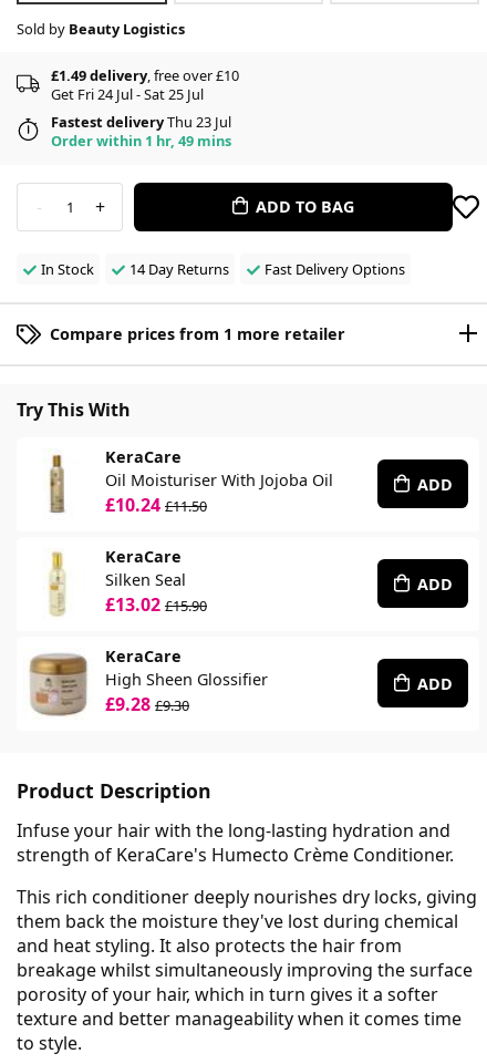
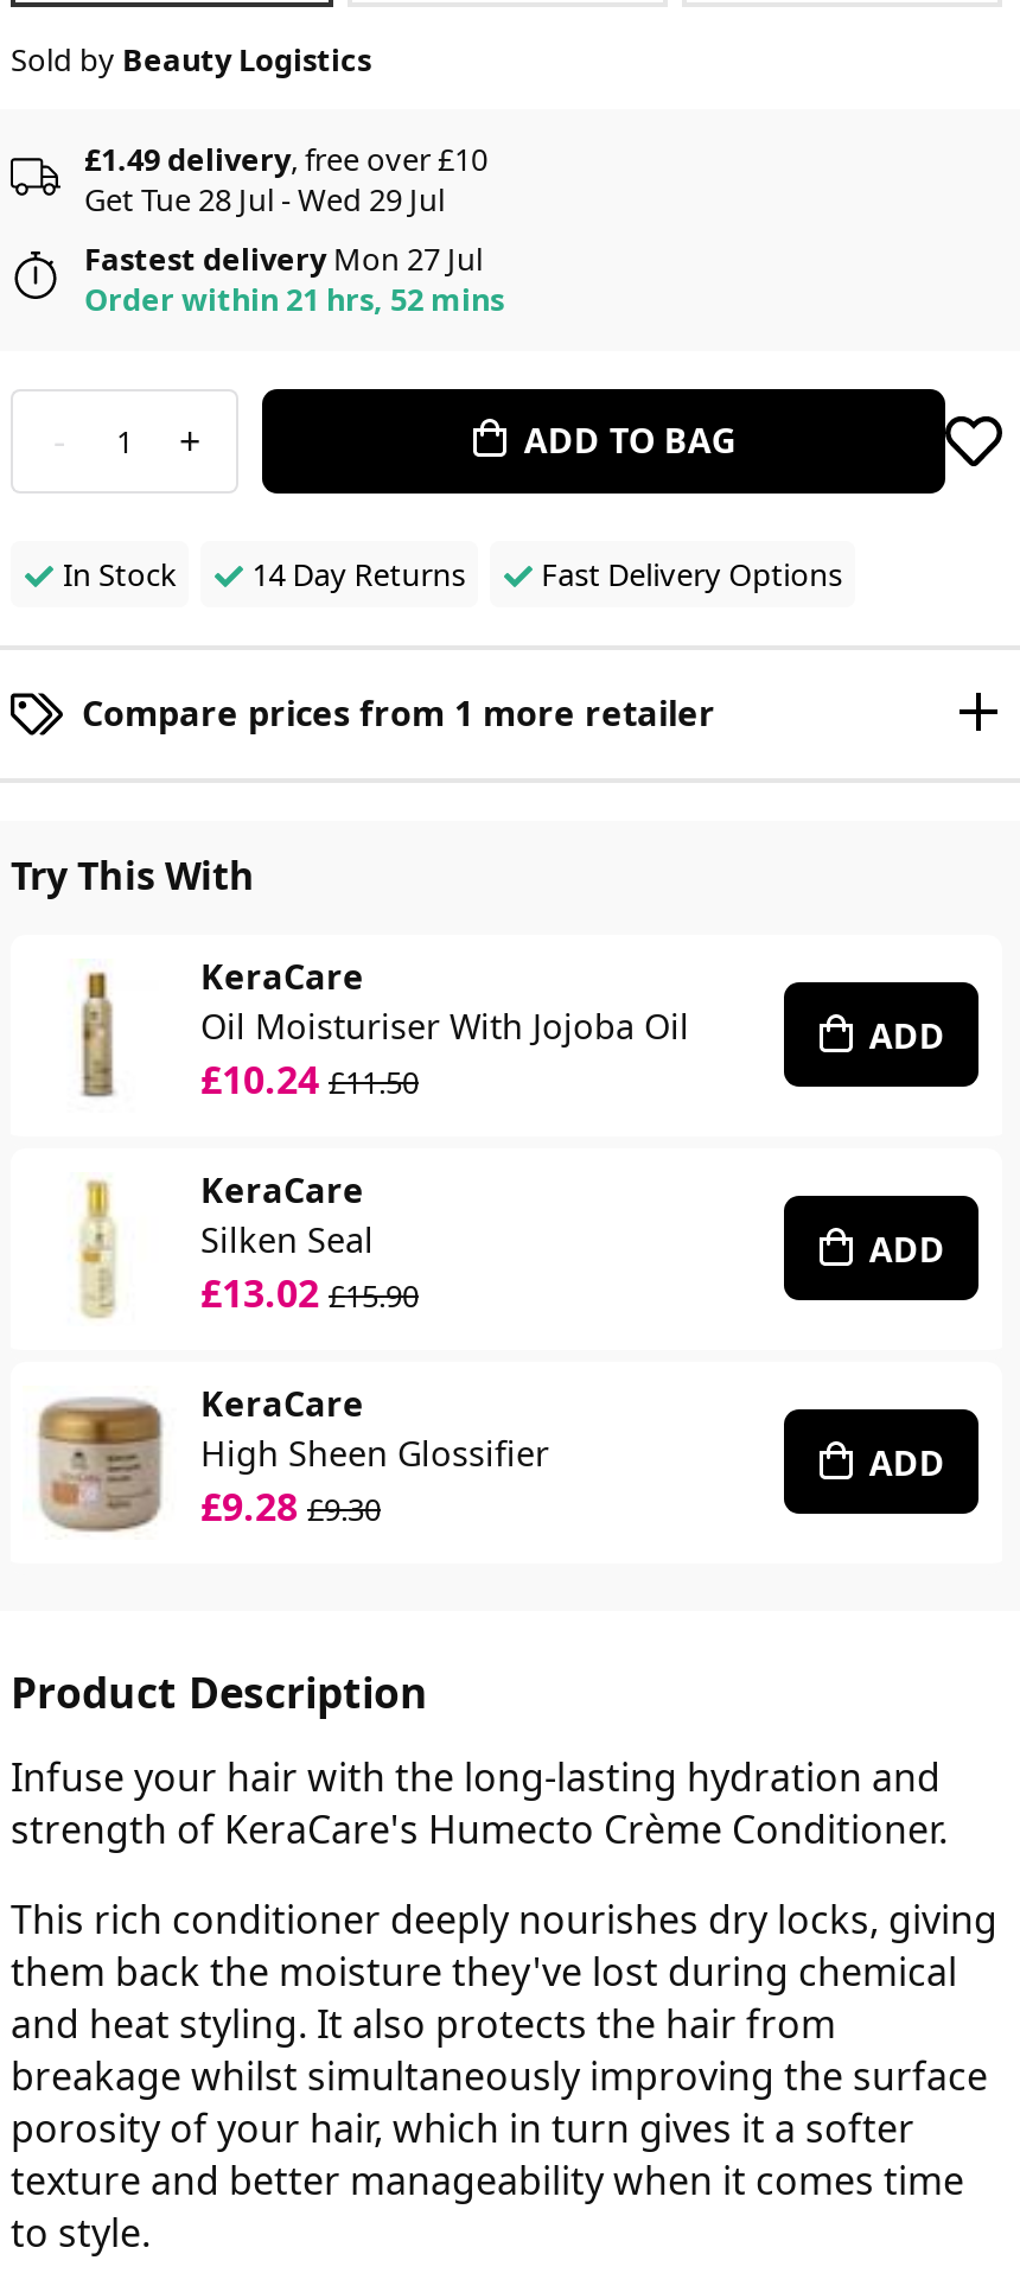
- Get Fri 24 Jul - Sat 25 Jul
+ Get Tue 28 Jul - Wed 29 Jul

- Fastest delivery Thu 23 Jul
+ Fastest delivery Mon 27 Jul

- Order within 1 hr, 49 mins
+ Order within 21 hrs, 52 mins
